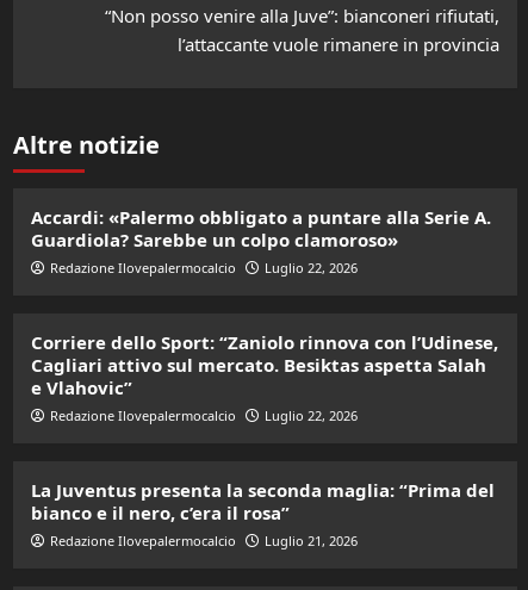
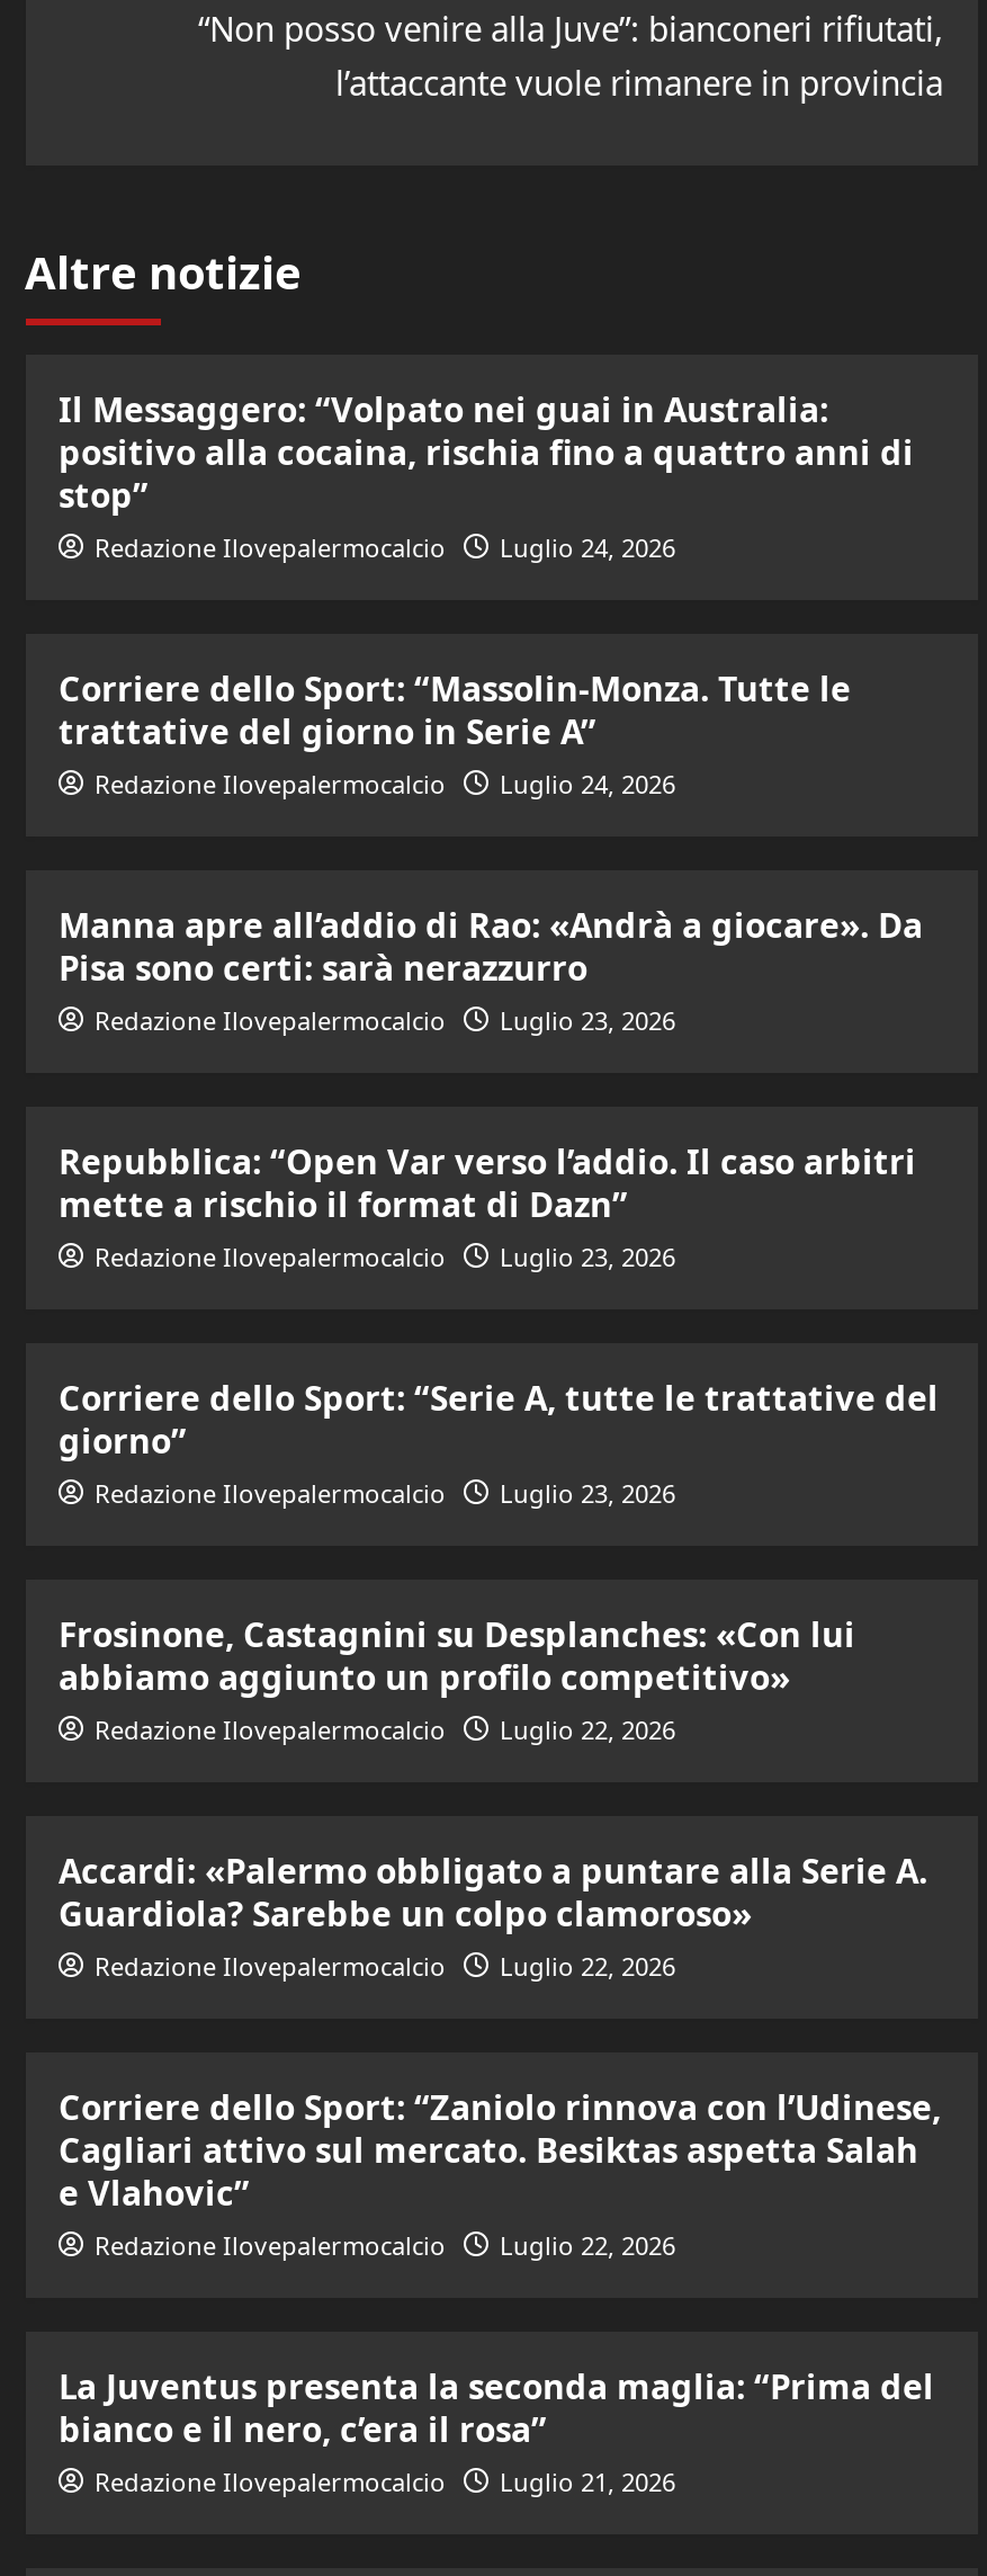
+ Il Messaggero: “Volpato nei guai in Australia:
+ positivo alla cocaina, rischia fino a quattro anni di
+ stop”
+ Redazione Ilovepalermocalcio
+ Luglio 24, 2026
+ Corriere dello Sport: “Massolin-Monza. Tutte le
+ trattative del giorno in Serie A”
+ Redazione Ilovepalermocalcio
+ Luglio 24, 2026
+ Manna apre all’addio di Rao: «Andrà a giocare». Da
+ Pisa sono certi: sarà nerazzurro
+ Redazione Ilovepalermocalcio
+ Luglio 23, 2026
+ Repubblica: “Open Var verso l’addio. Il caso arbitri
+ mette a rischio il format di Dazn”
+ Redazione Ilovepalermocalcio
+ Luglio 23, 2026
+ Corriere dello Sport: “Serie A, tutte le trattative del
+ giorno”
+ Redazione Ilovepalermocalcio
+ Luglio 23, 2026
+ Frosinone, Castagnini su Desplanches: «Con lui
+ abbiamo aggiunto un profilo competitivo»
+ Redazione Ilovepalermocalcio
+ Luglio 22, 2026
